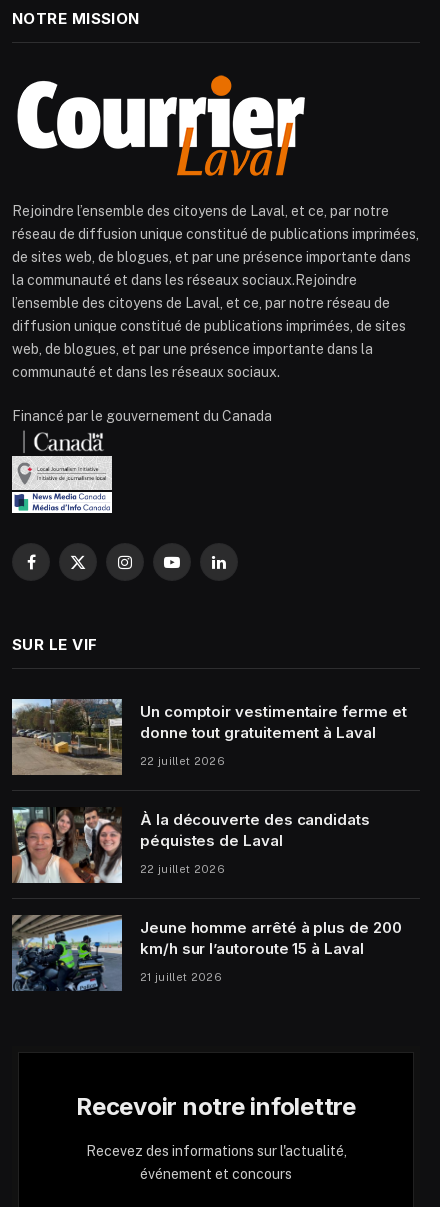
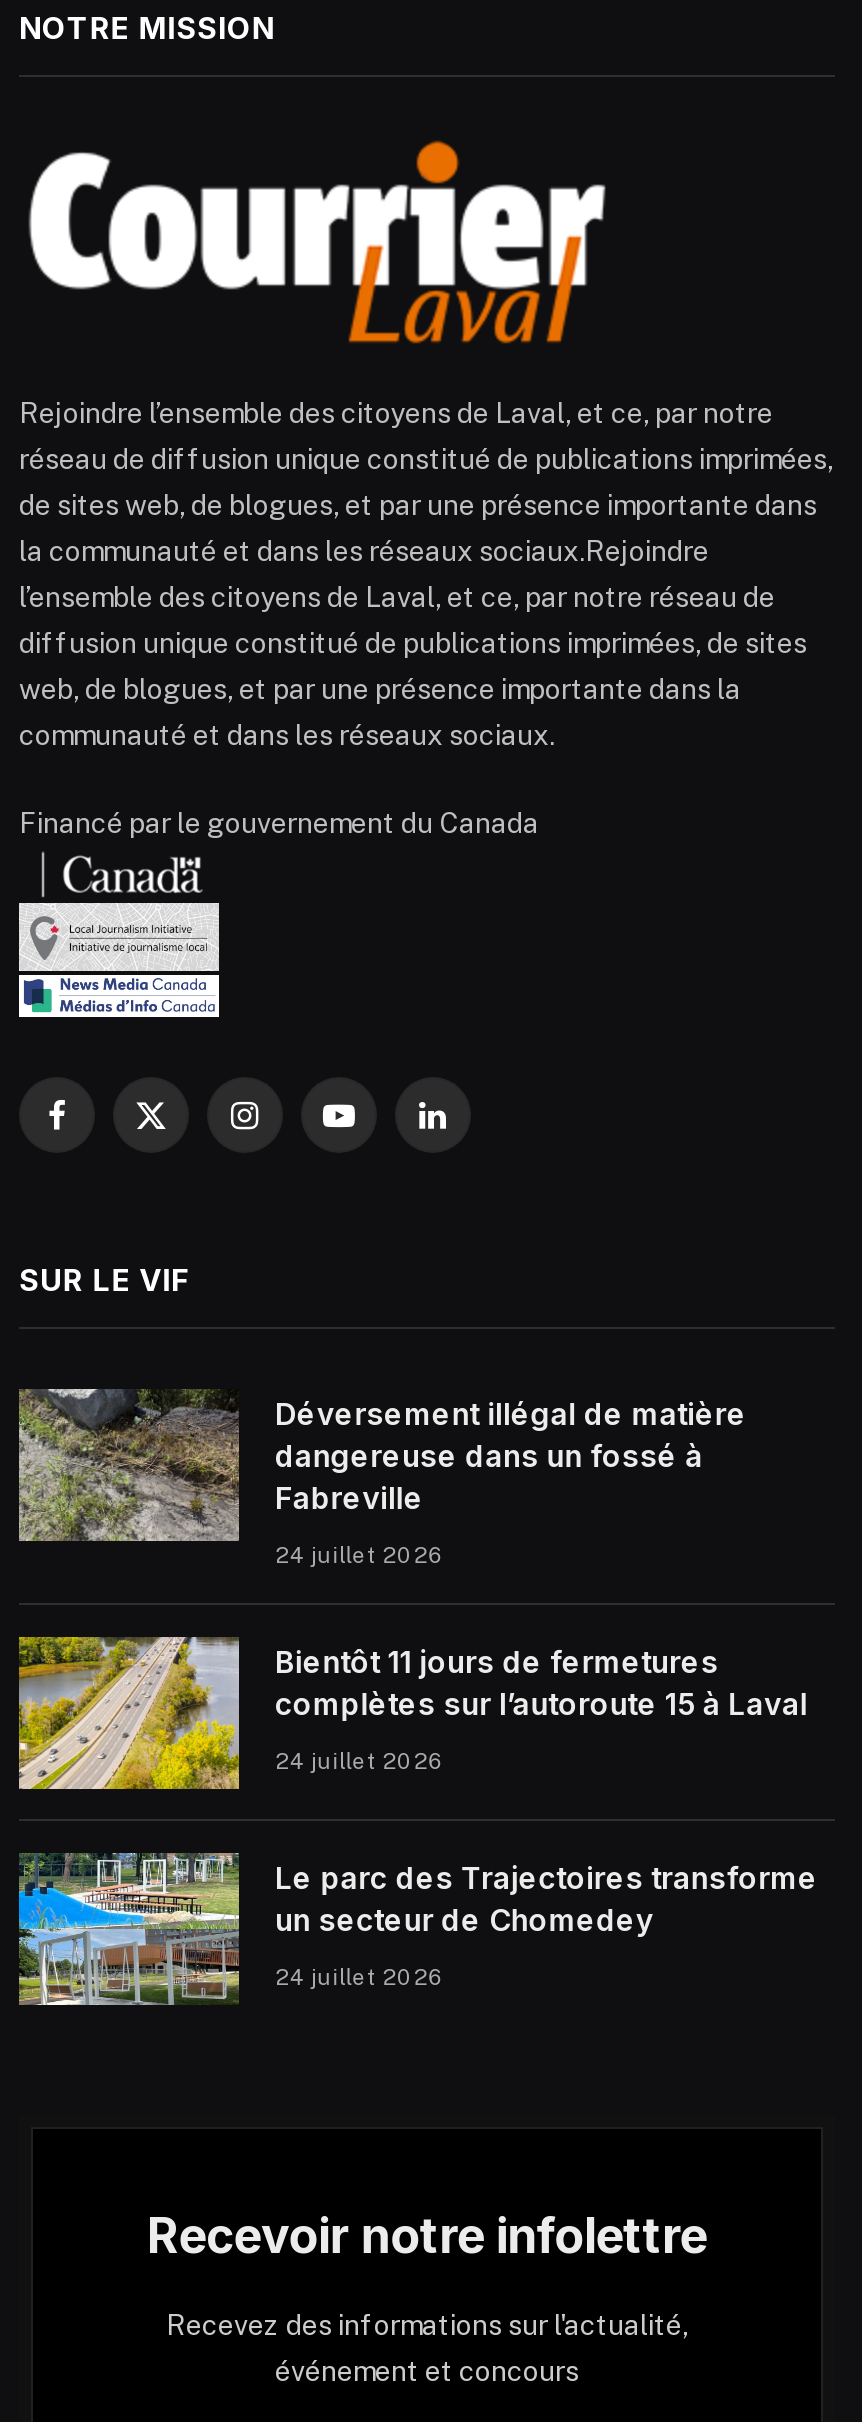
- [image]
- Un comptoir vestimentaire ferme et
- donne tout gratuitement à Laval
+ [image]
+ Déversement illégal de matière
+ dangereuse dans un fossé à
+ Fabreville

- 22 juillet 2026
+ 24 juillet 2026

- [image]
- À la découverte des candidats
- péquistes de Laval
+ [image]
+ Bientôt 11 jours de fermetures
+ complètes sur l’autoroute 15 à Laval

- 22 juillet 2026
+ 24 juillet 2026

- [image]
- Jeune homme arrêté à plus de 200
- km/h sur l’autoroute 15 à Laval
+ [image]
+ Le parc des Trajectoires transforme
+ un secteur de Chomedey

- 21 juillet 2026
+ 24 juillet 2026
